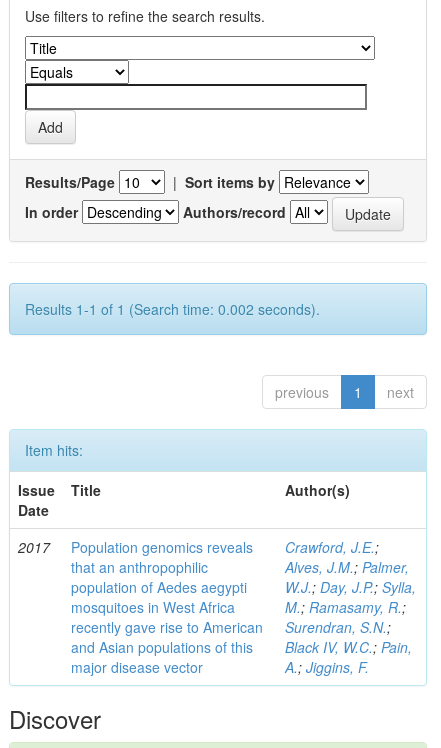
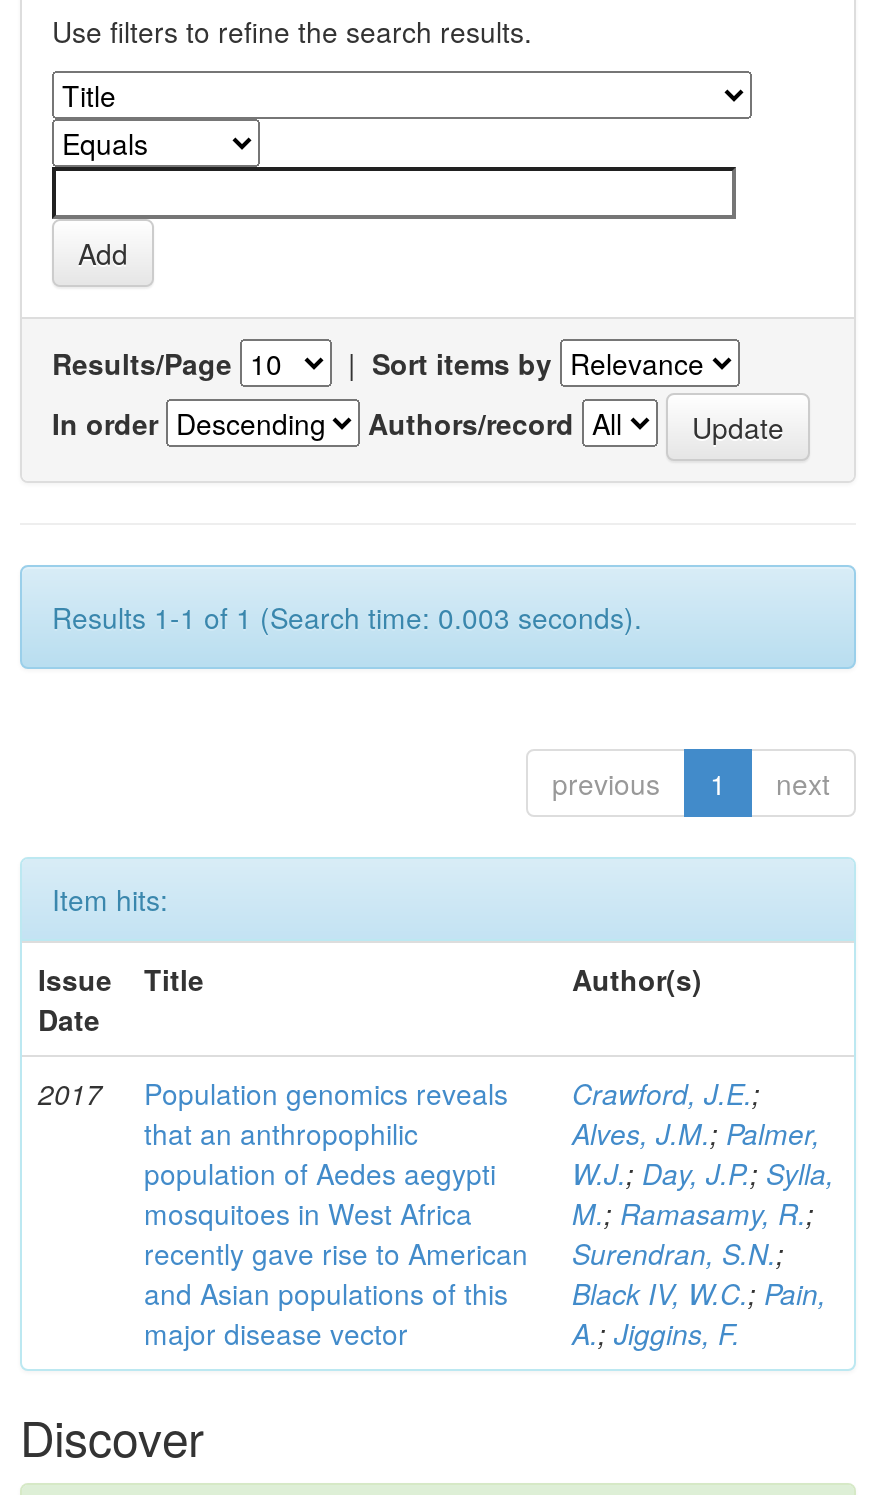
- Results 1-1 of 1 (Search time: 0.002 seconds).
+ Results 1-1 of 1 (Search time: 0.003 seconds).
